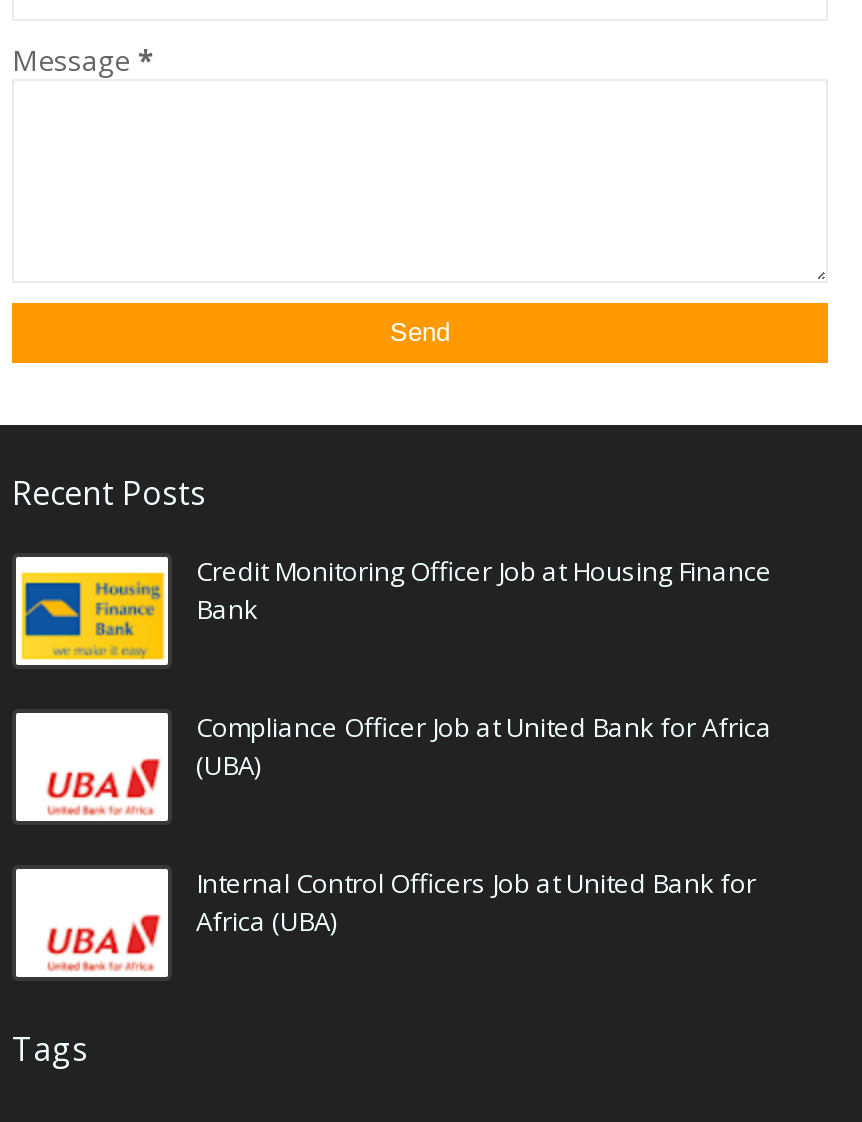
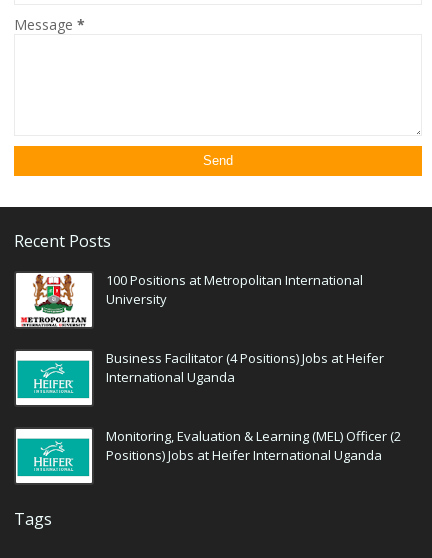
- [image]
- Credit Monitoring Officer Job at Housing Finance
- Bank
+ [image]
+ 100 Positions at Metropolitan International
+ University

- [image]
- Compliance Officer Job at United Bank for Africa
- (UBA)
+ [image]
+ Business Facilitator (4 Positions) Jobs at Heifer
+ International Uganda

- [image]
- Internal Control Officers Job at United Bank for
- Africa (UBA)
+ [image]
+ Monitoring, Evaluation & Learning (MEL) Officer (2
+ Positions) Jobs at Heifer International Uganda
